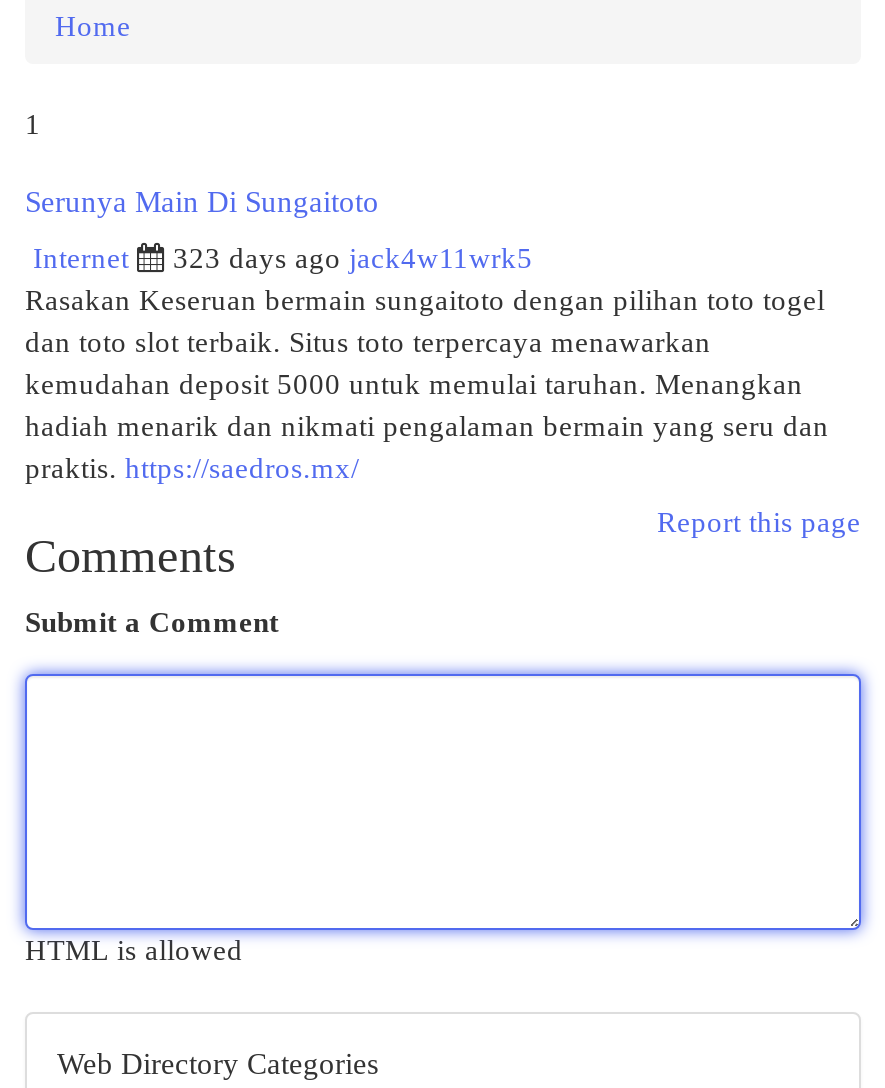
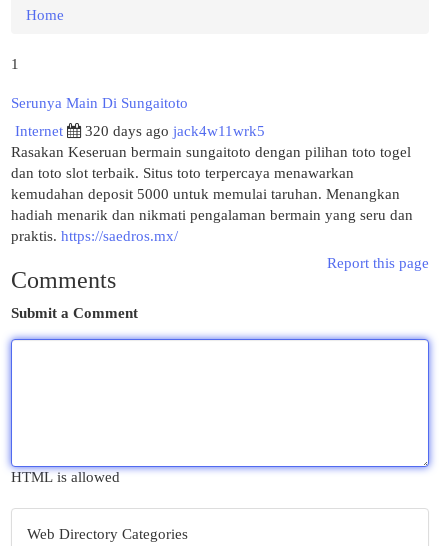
- 323 days ago jack4w11wrk5
+ 320 days ago jack4w11wrk5
